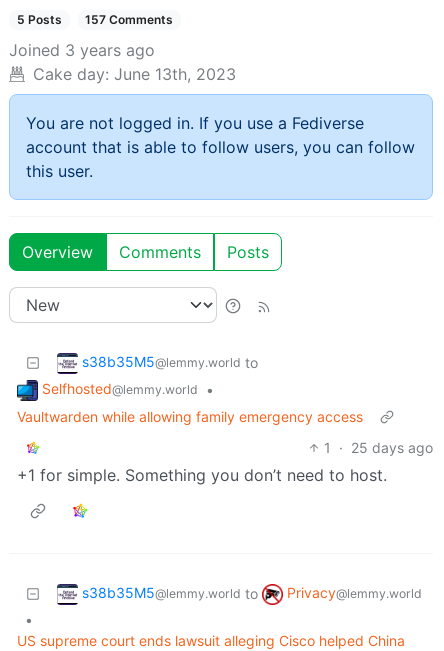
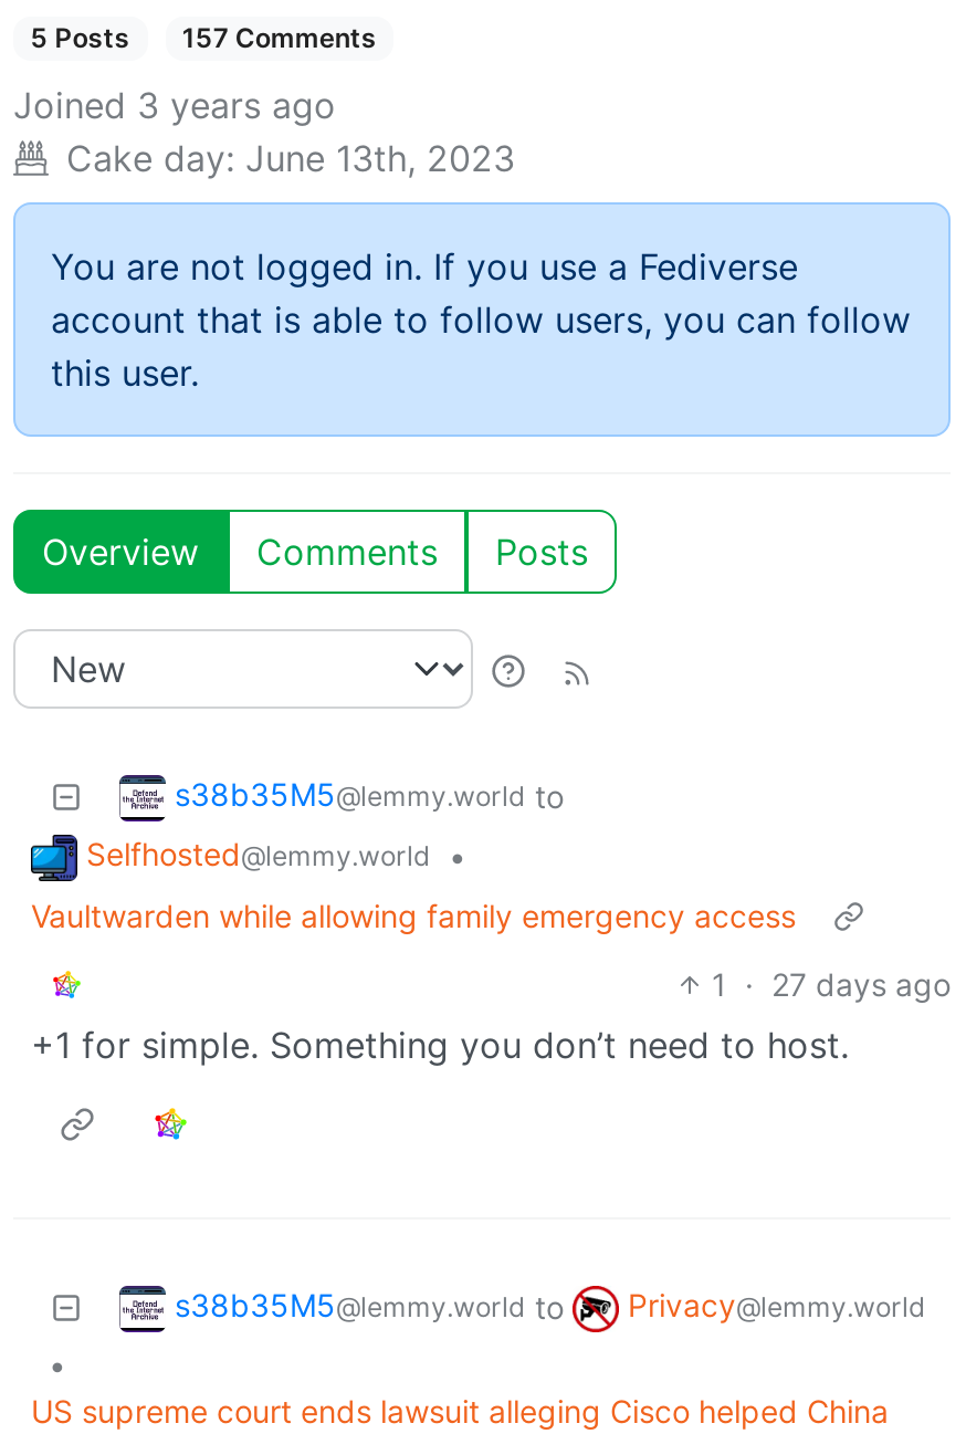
- 1 · 25 days ago
+ 1 · 27 days ago
